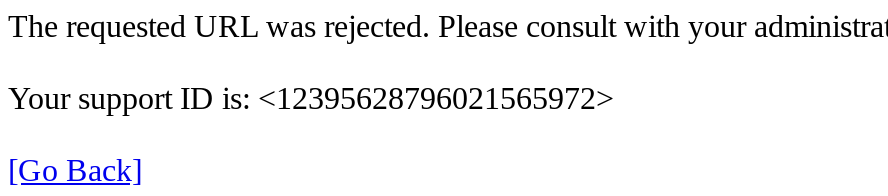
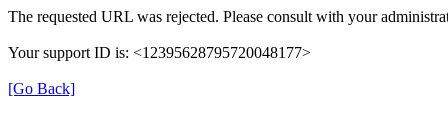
- Your support ID is: <12395628796021565972>
+ Your support ID is: <12395628795720048177>
